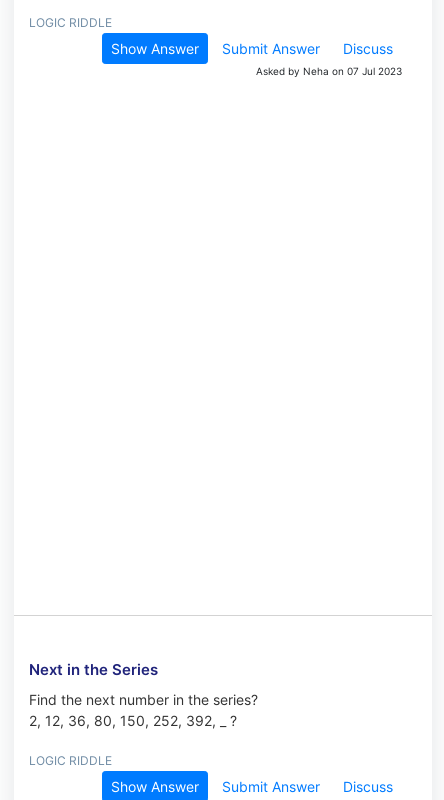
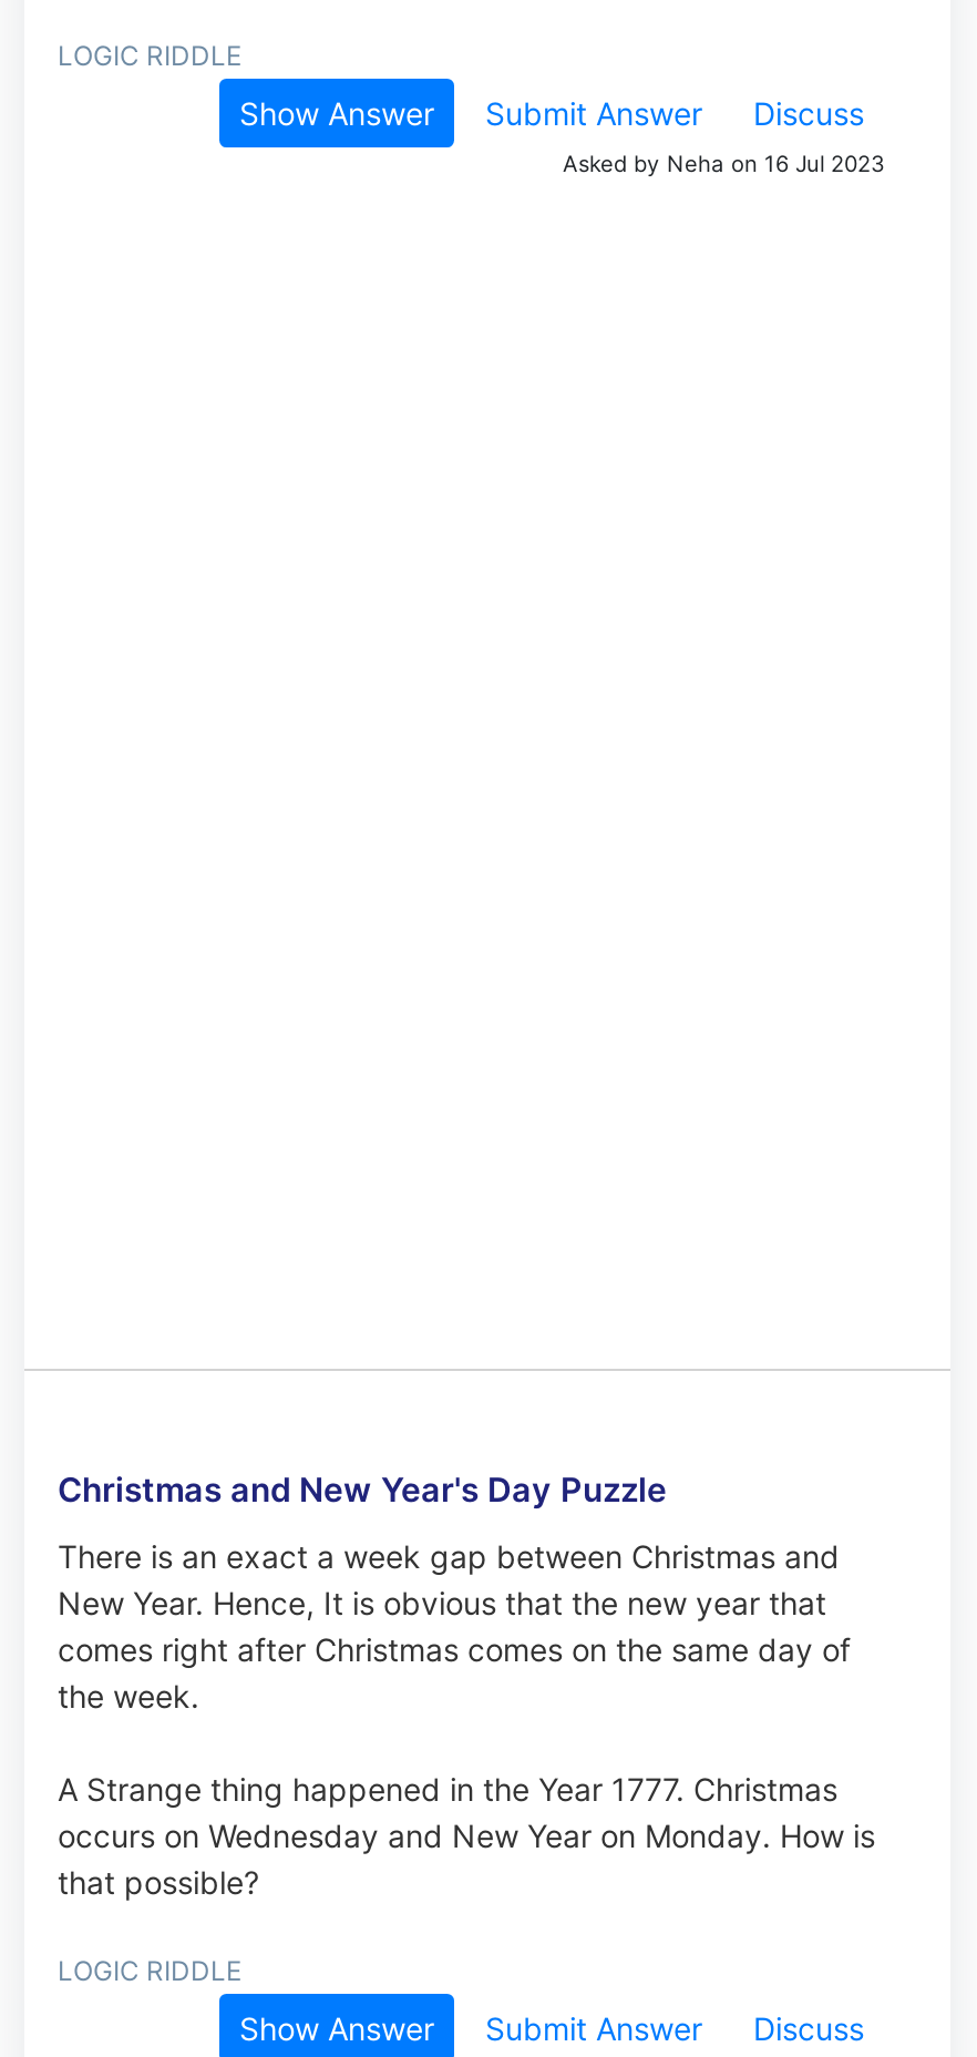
- Asked by Neha on 07 Jul 2023
+ Asked by Neha on 16 Jul 2023

- Next in the Series
- Find the next number in the series?
- 2, 12, 36, 80, 150, 252, 392, _ ?
+ Christmas and New Year's Day Puzzle
+ There is an exact a week gap between Christmas and
+ New Year. Hence, It is obvious that the new year that
+ comes right after Christmas comes on the same day of
+ the week.
+ A Strange thing happened in the Year 1777. Christmas
+ occurs on Wednesday and New Year on Monday. How is
+ that possible?
